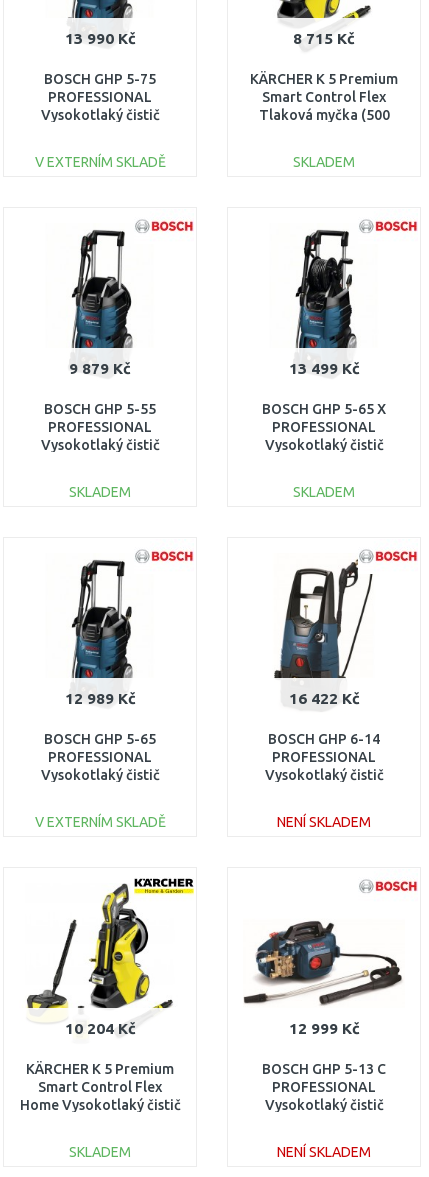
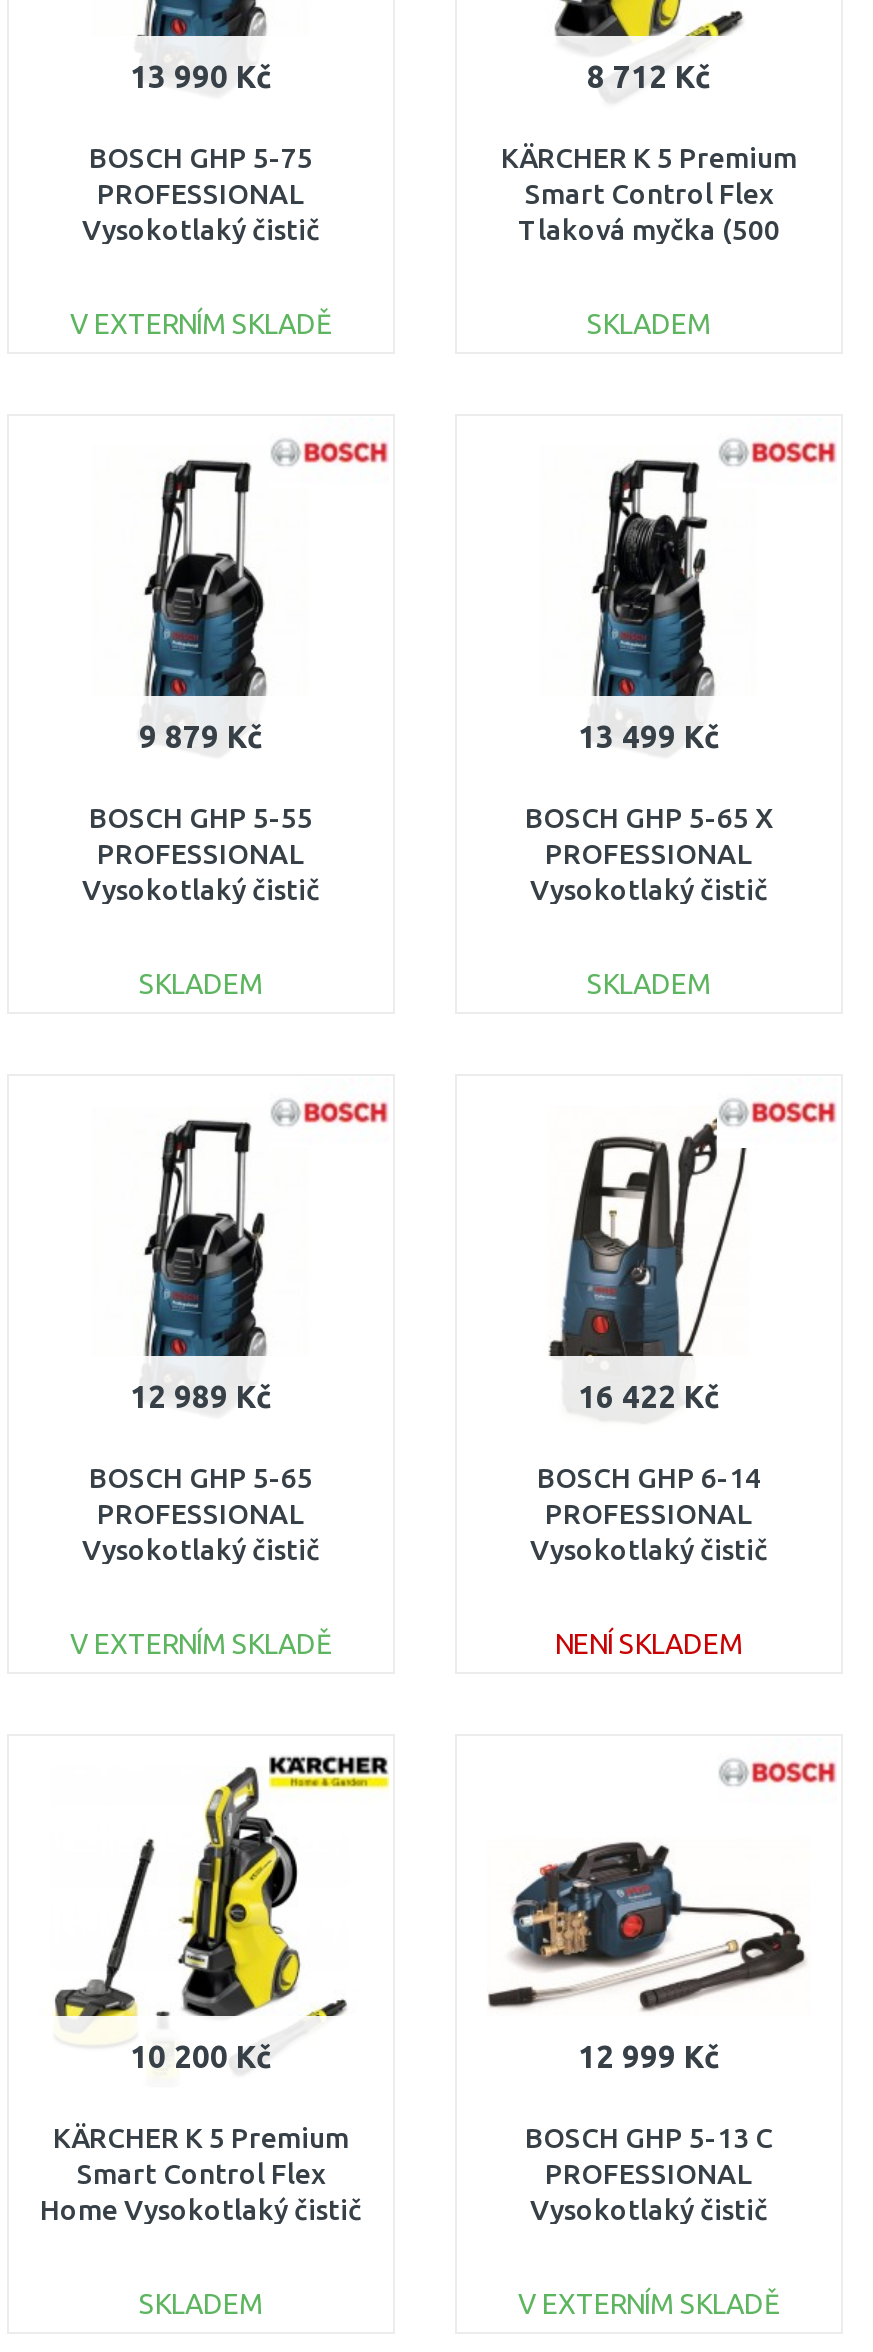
- 8 715 Kč
+ 8 712 Kč

- 10 204 Kč
+ 10 200 Kč

- NENÍ SKLADEM
+ V EXTERNÍM SKLADĚ
